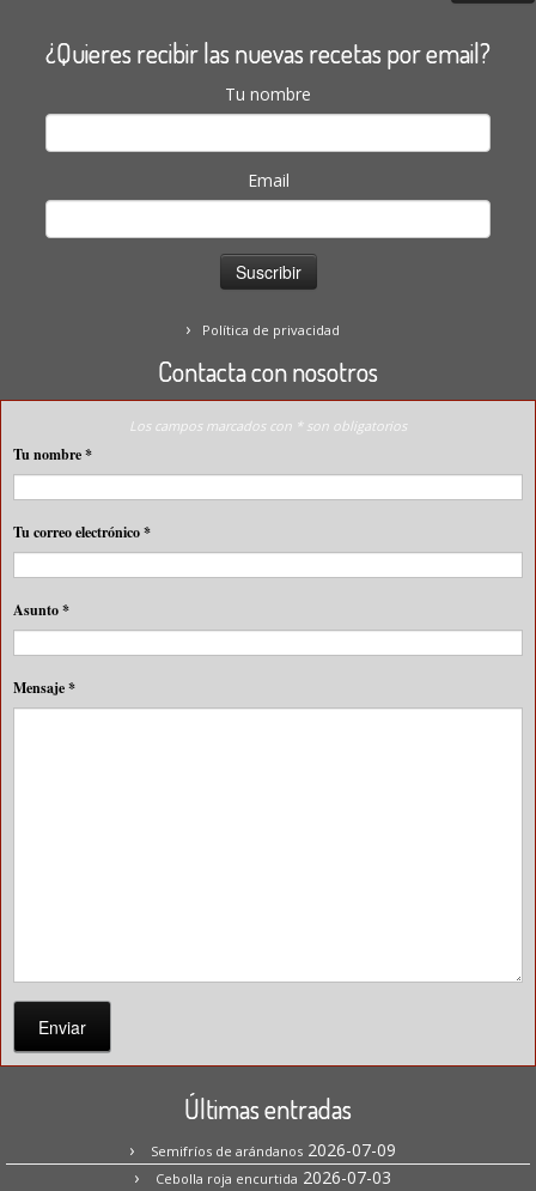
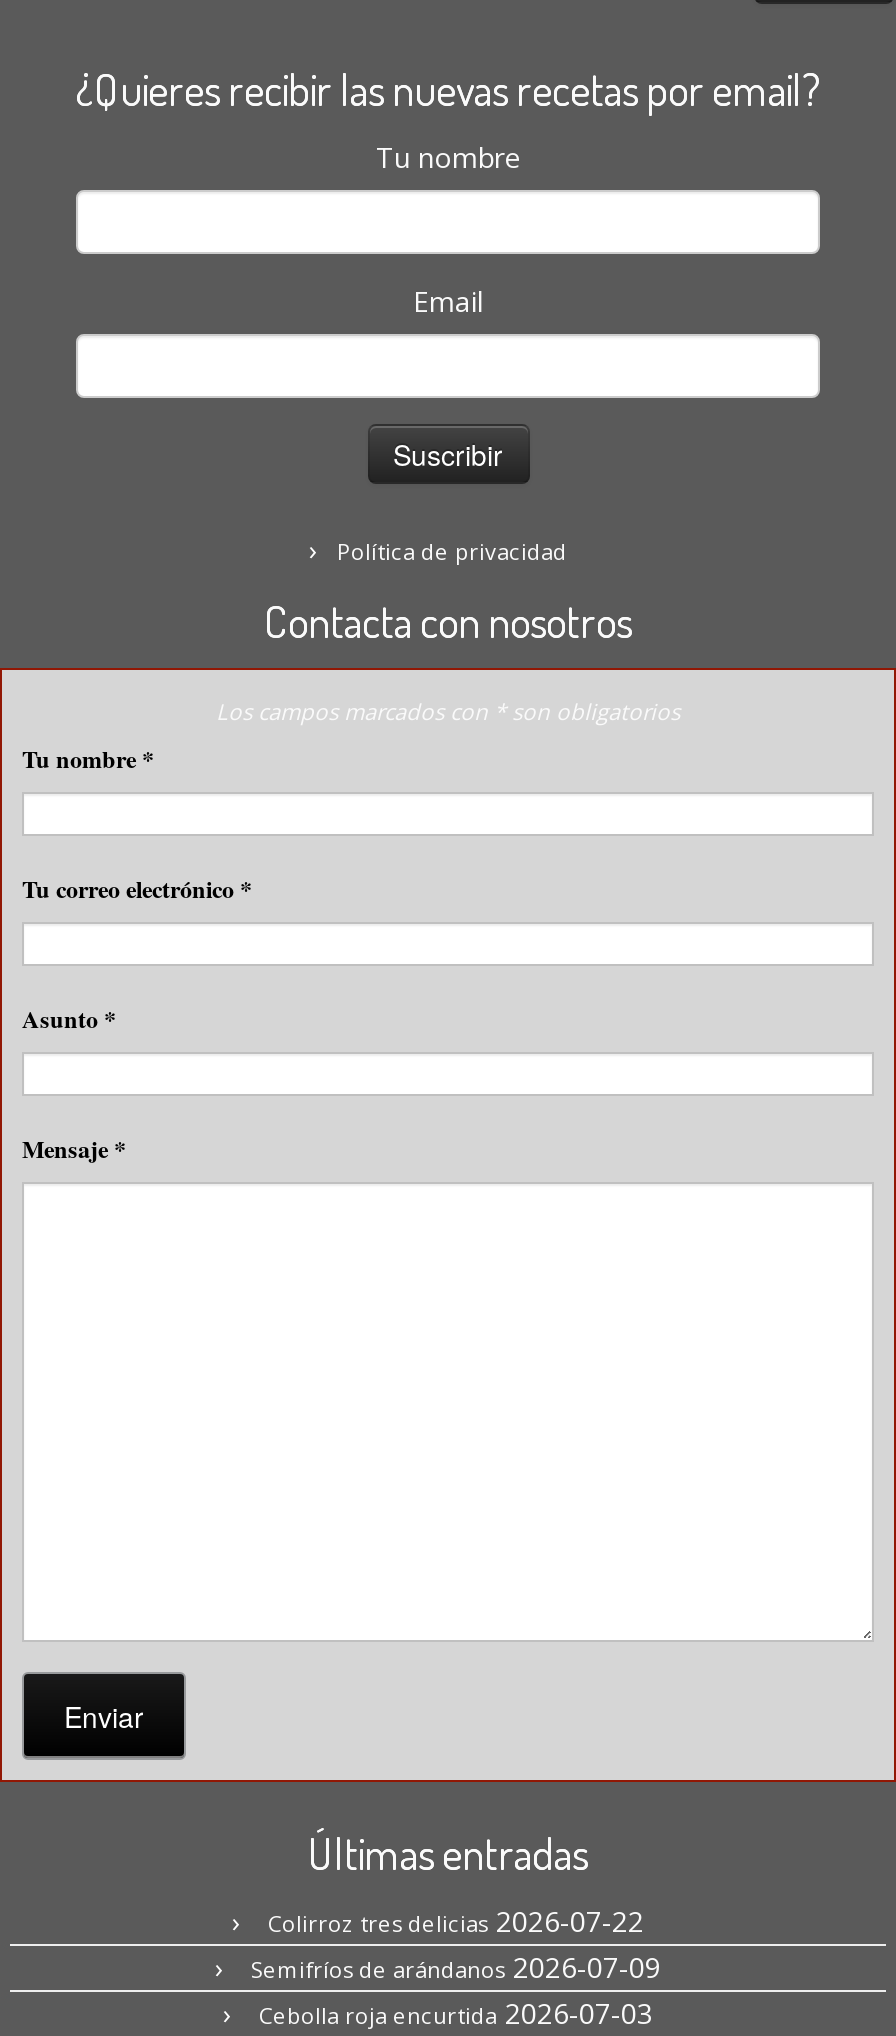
+ Colirroz tres delicias 2026-07-22
